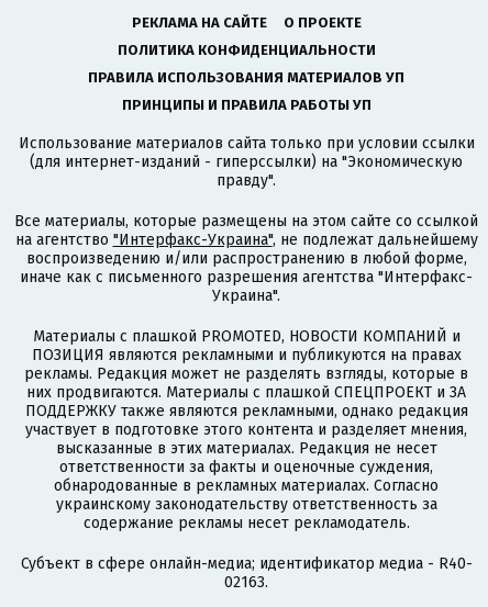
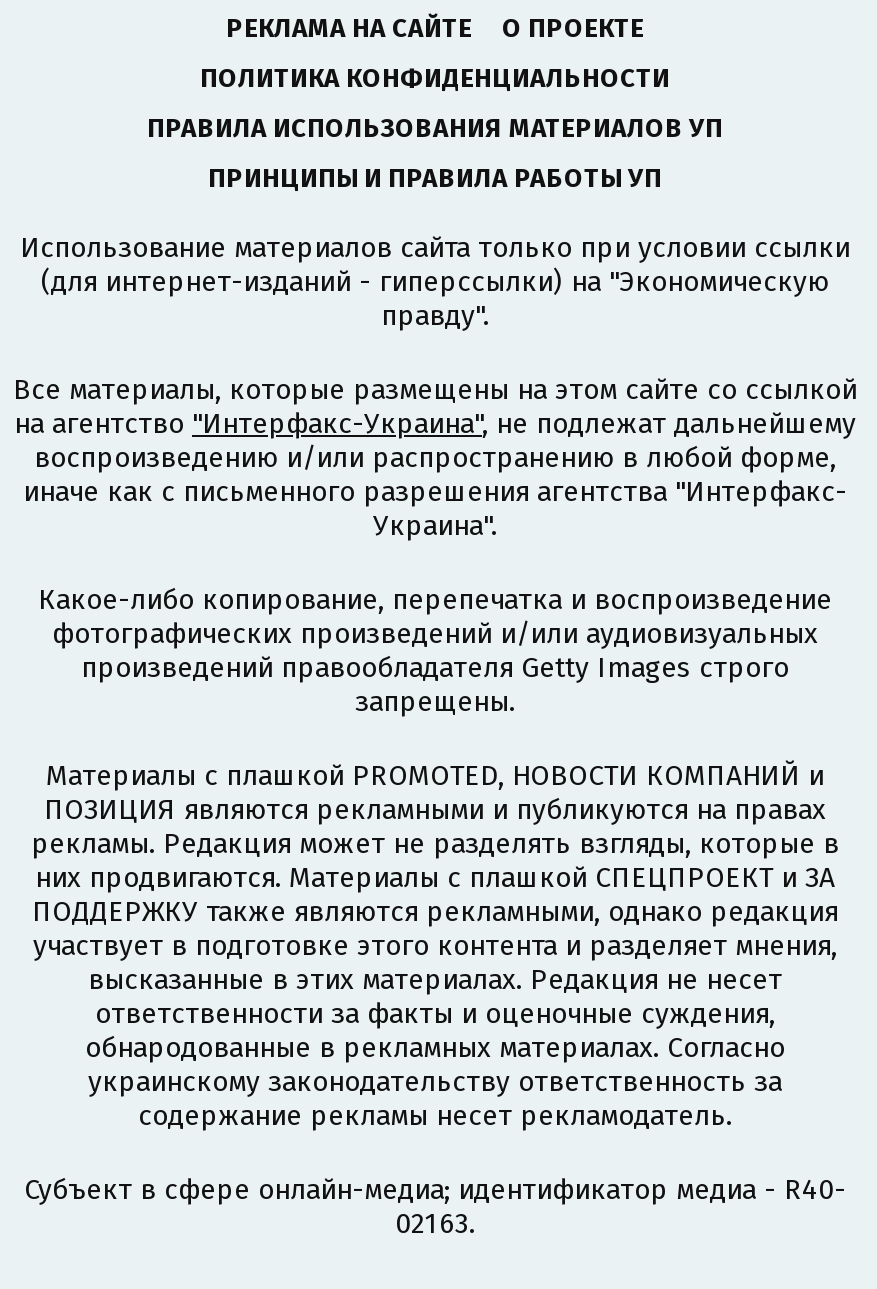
+ Какое-либо копирование, перепечатка и воспроизведение
+ фотографических произведений и/или аудиовизуальных
+ произведений правообладателя Getty Images строго
+ запрещены.
